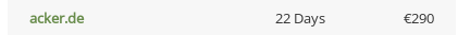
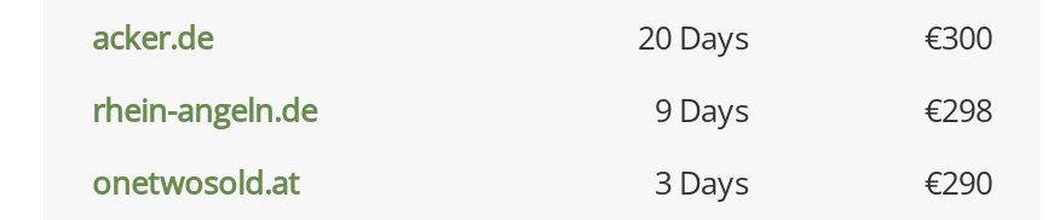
- 22 Days
+ 20 Days
+ €300
+ rhein-angeln.de
+ 9 Days
+ €298
+ onetwosold.at
+ 3 Days
